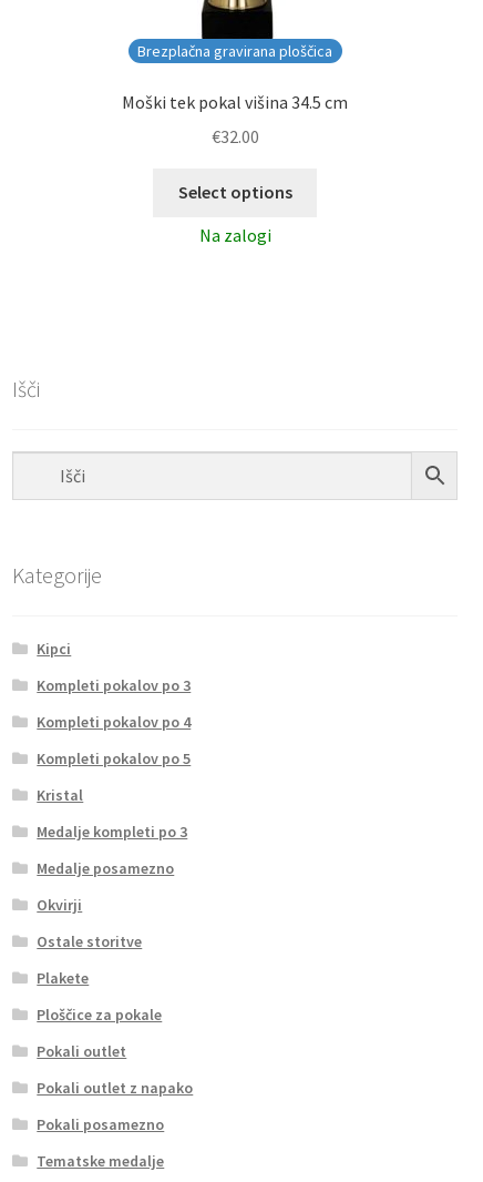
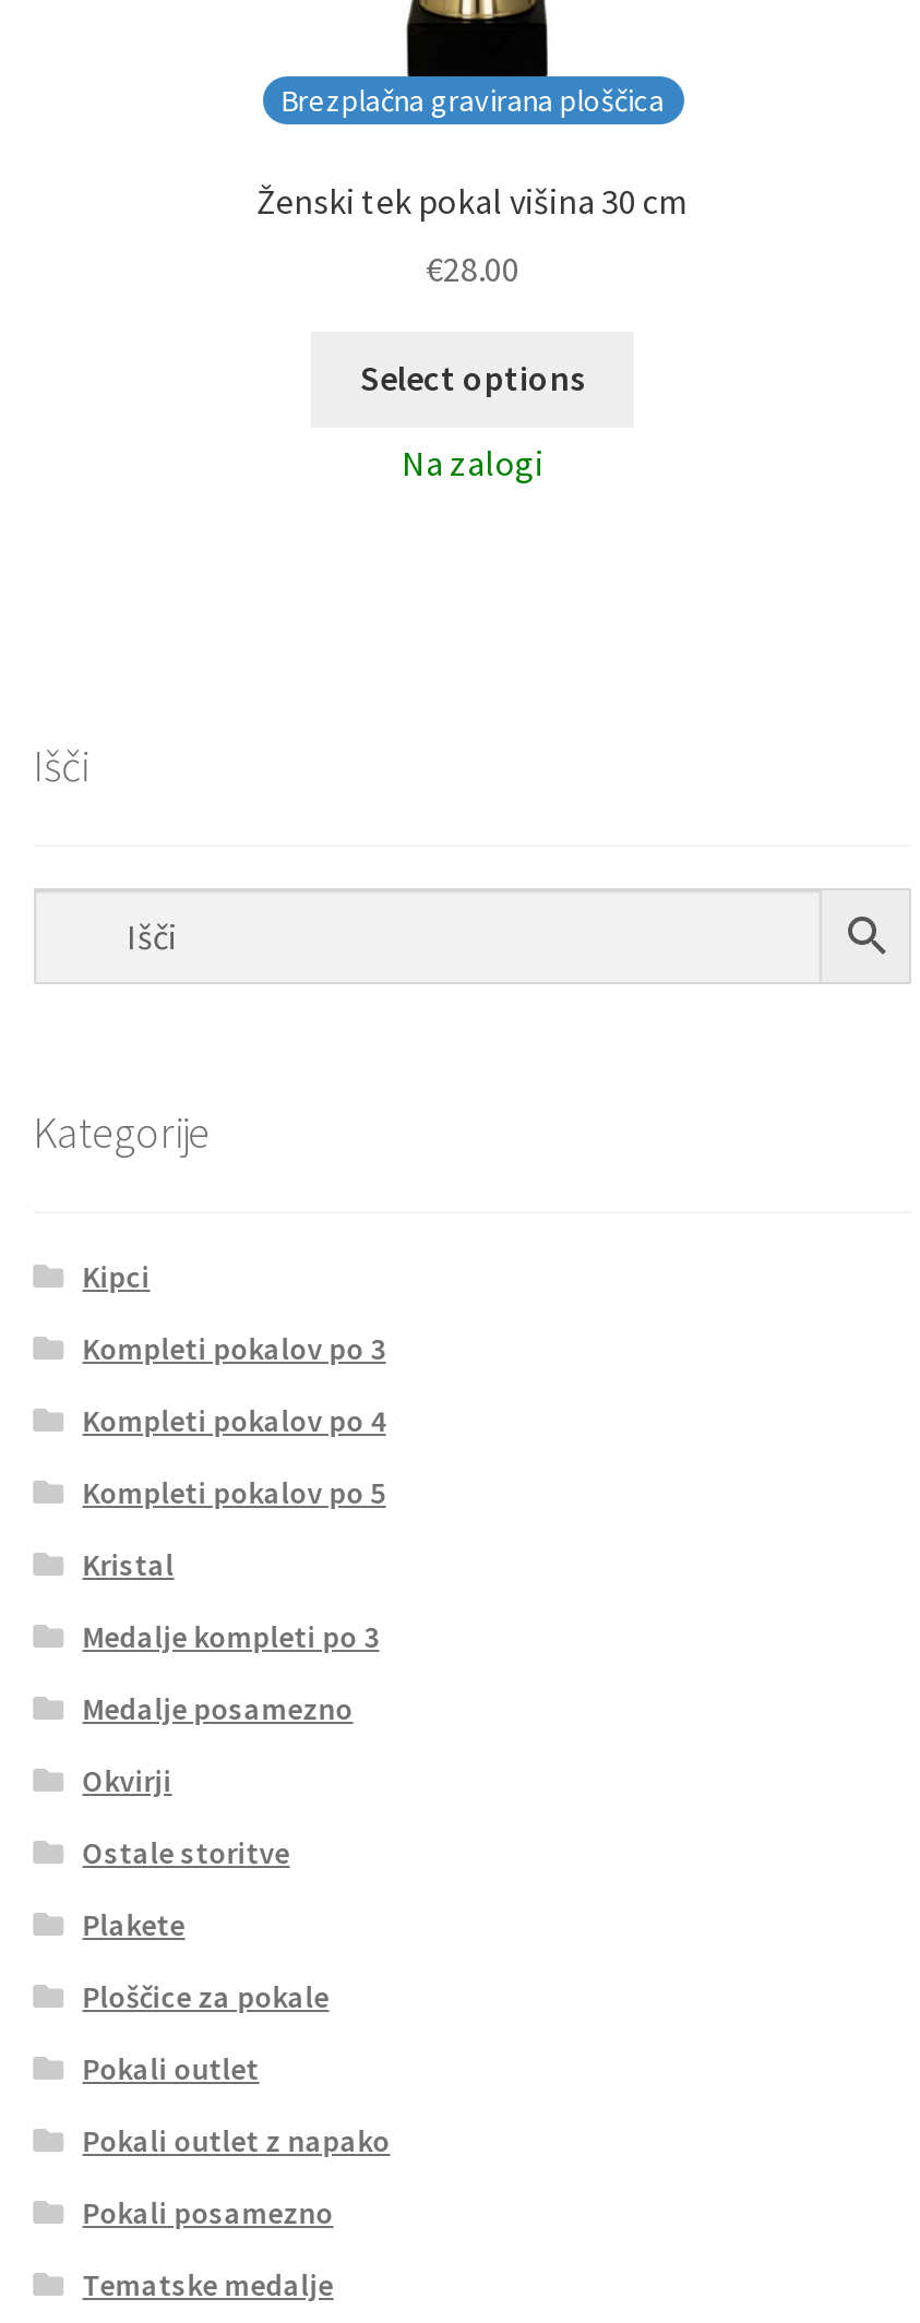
- Moški tek pokal višina 34.5 cm
+ Ženski tek pokal višina 30 cm

- €32.00
+ €28.00
